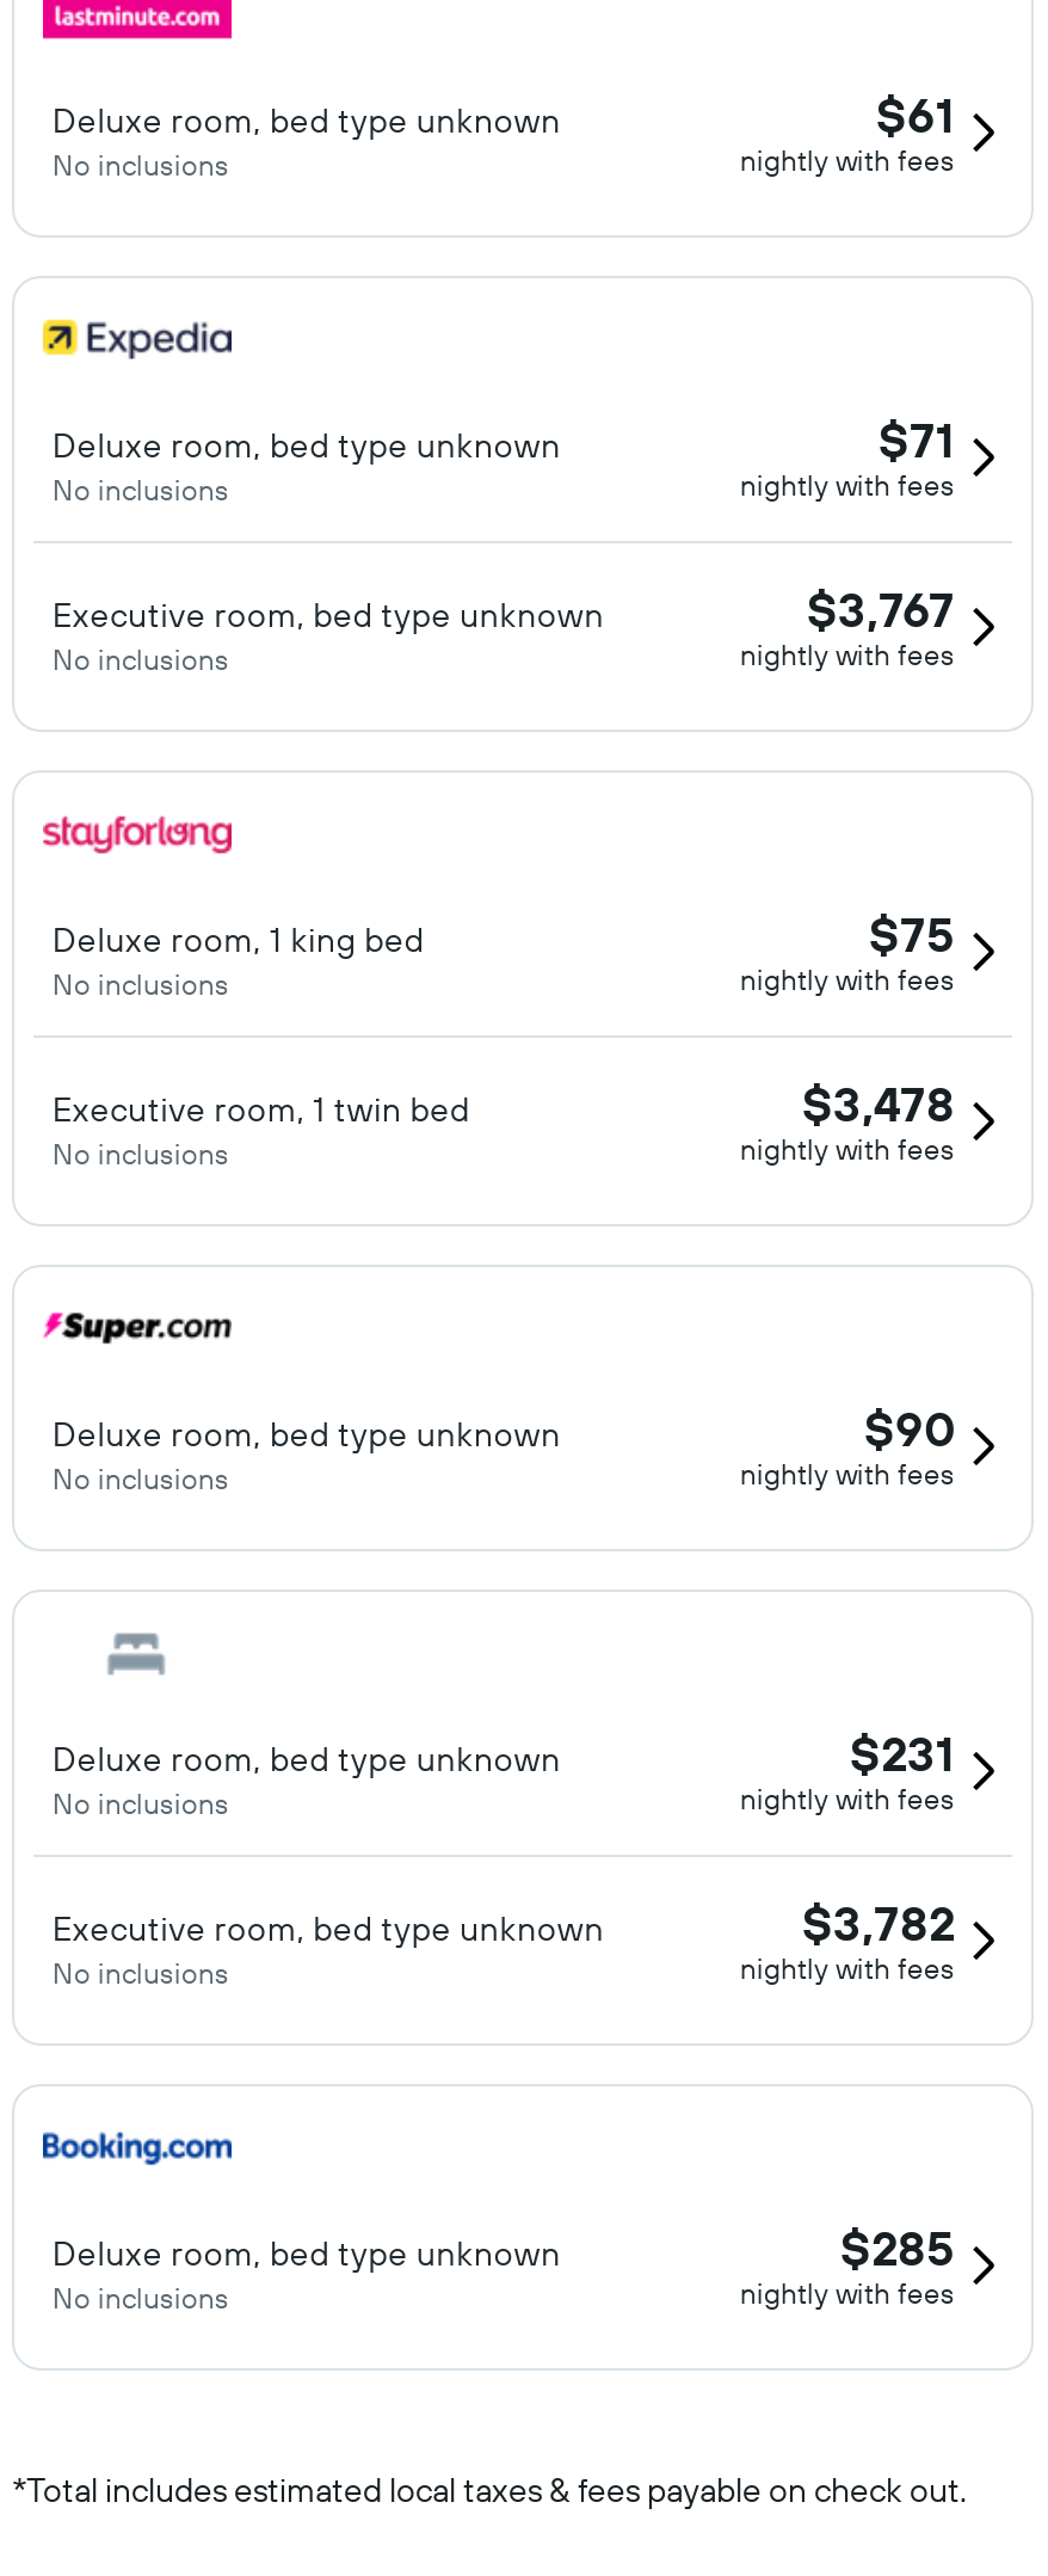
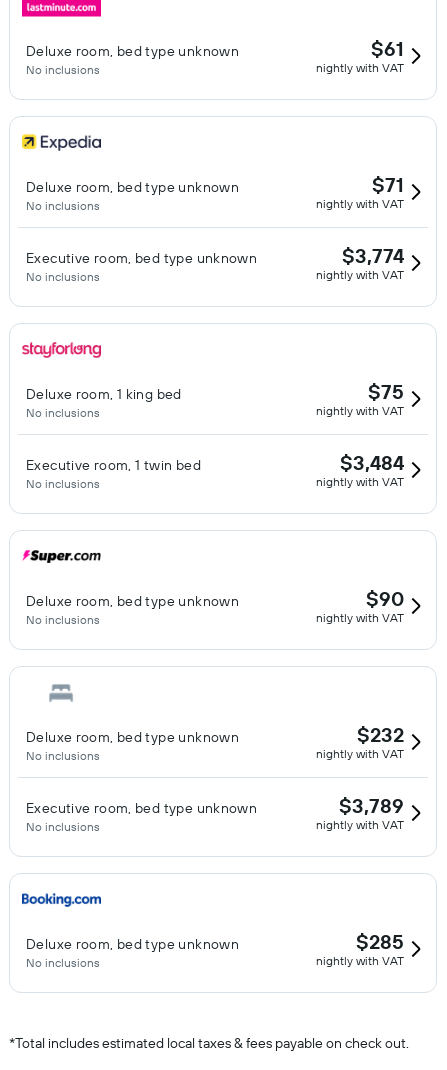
- nightly with fees
+ nightly with VAT

- nightly with fees
+ nightly with VAT

- $3,767
+ $3,774

- nightly with fees
+ nightly with VAT

- nightly with fees
+ nightly with VAT

- $3,478
+ $3,484

- nightly with fees
+ nightly with VAT

- nightly with fees
+ nightly with VAT

- $231
+ $232

- nightly with fees
+ nightly with VAT

- $3,782
+ $3,789

- nightly with fees
+ nightly with VAT

- nightly with fees
+ nightly with VAT
